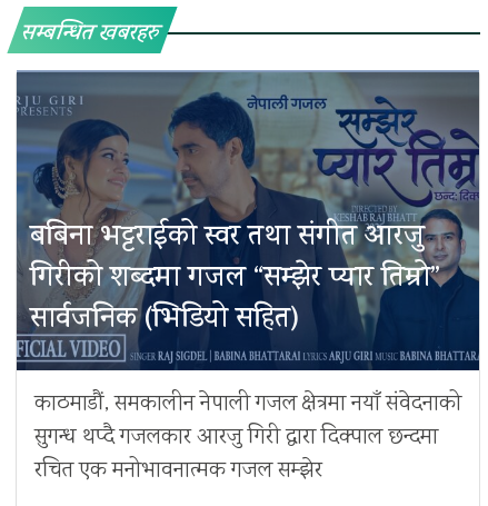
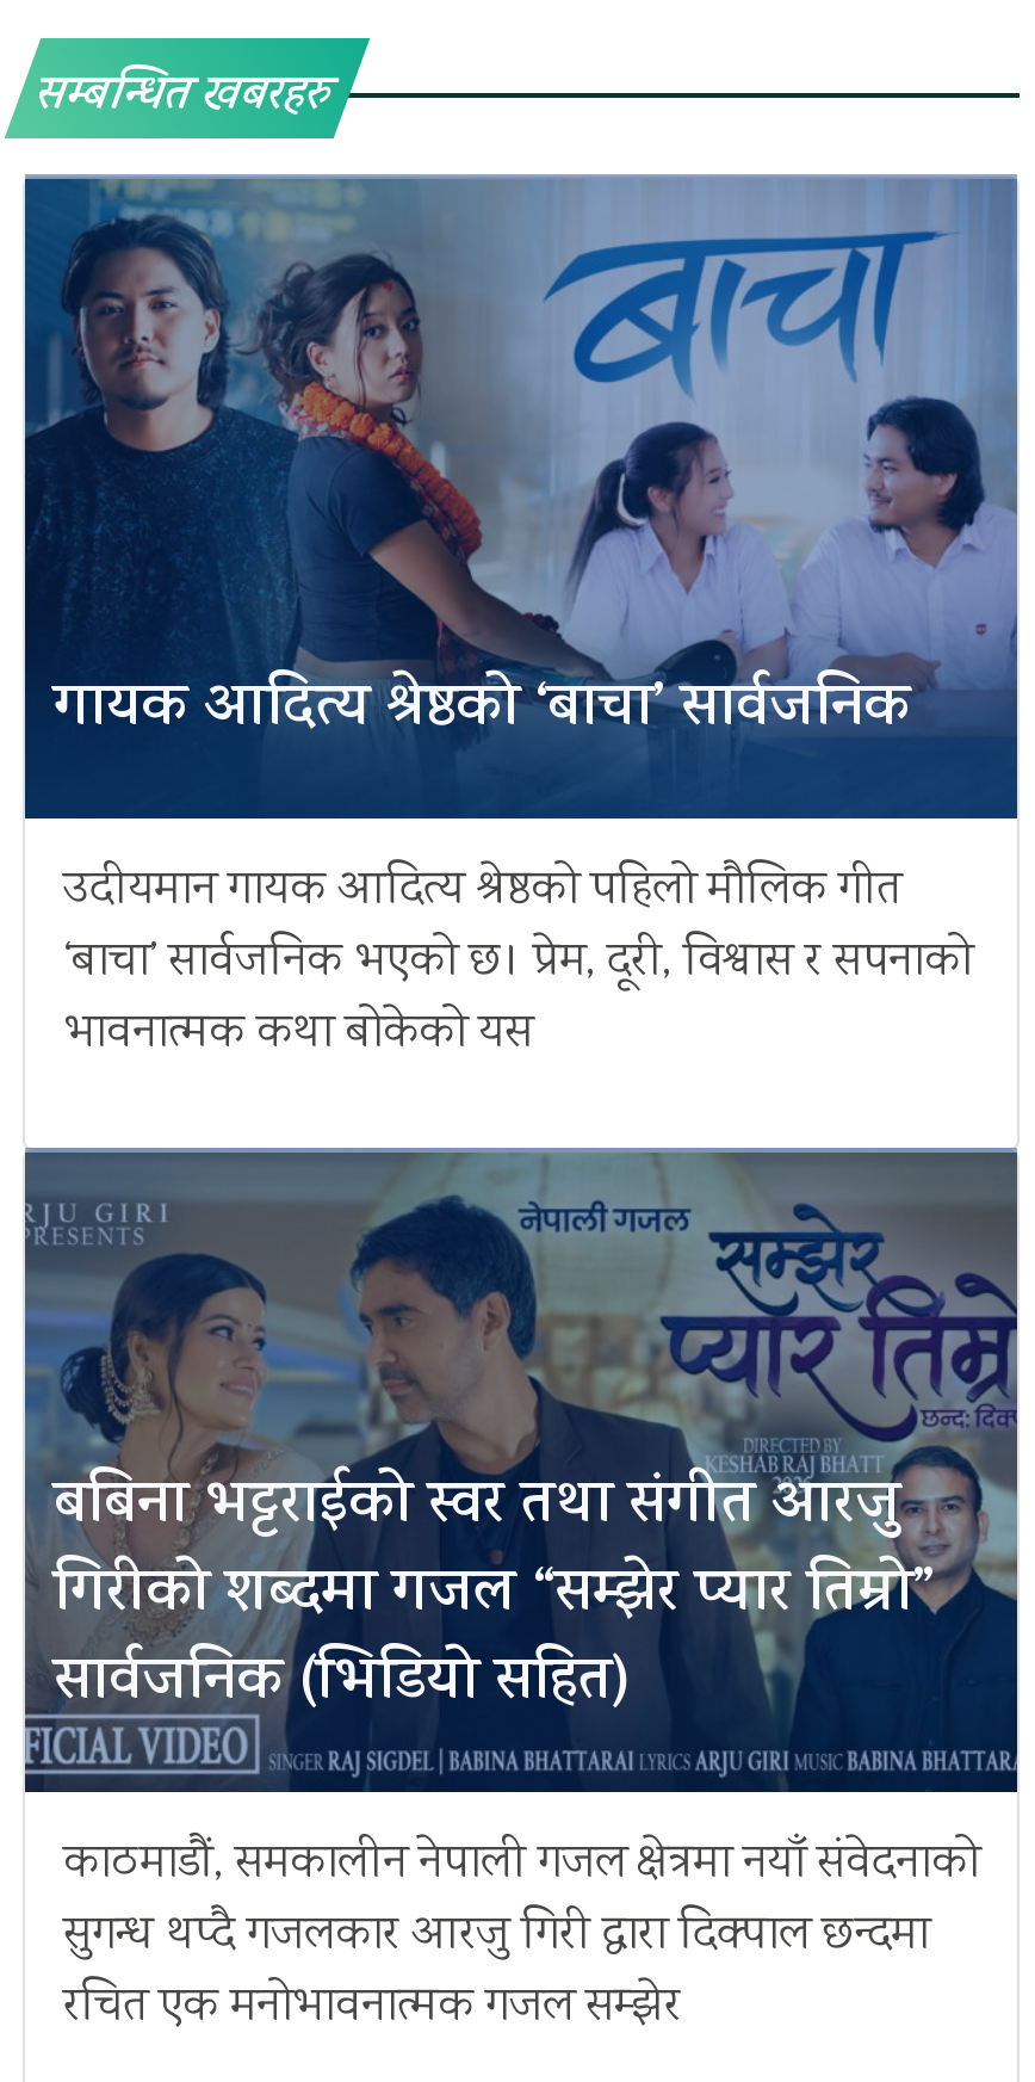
+ [image]
+ गायक आदित्य श्रेष्ठको ‘बाचा’ सार्वजनिक
+ उदीयमान गायक आदित्य श्रेष्ठको पहिलो मौलिक गीत
+ ‘बाचा’ सार्वजनिक भएको छ। प्रेम, दूरी, विश्वास र सपनाको
+ भावनात्मक कथा बोकेको यस
